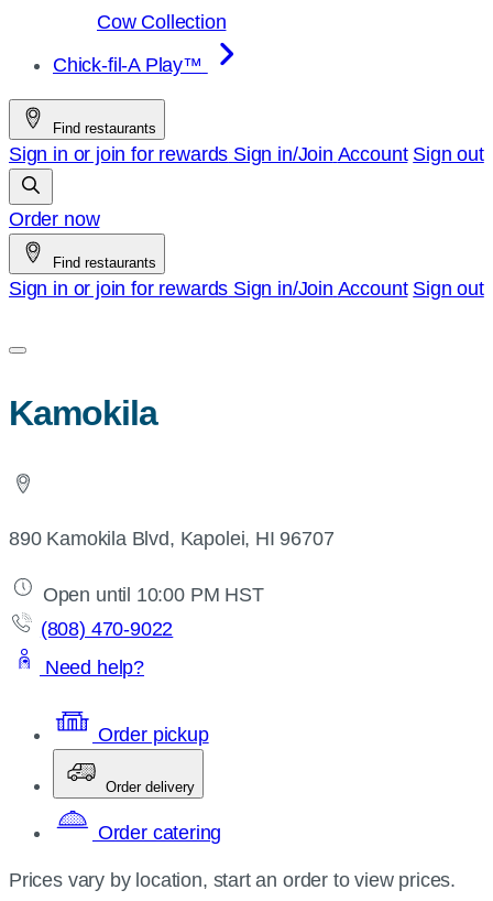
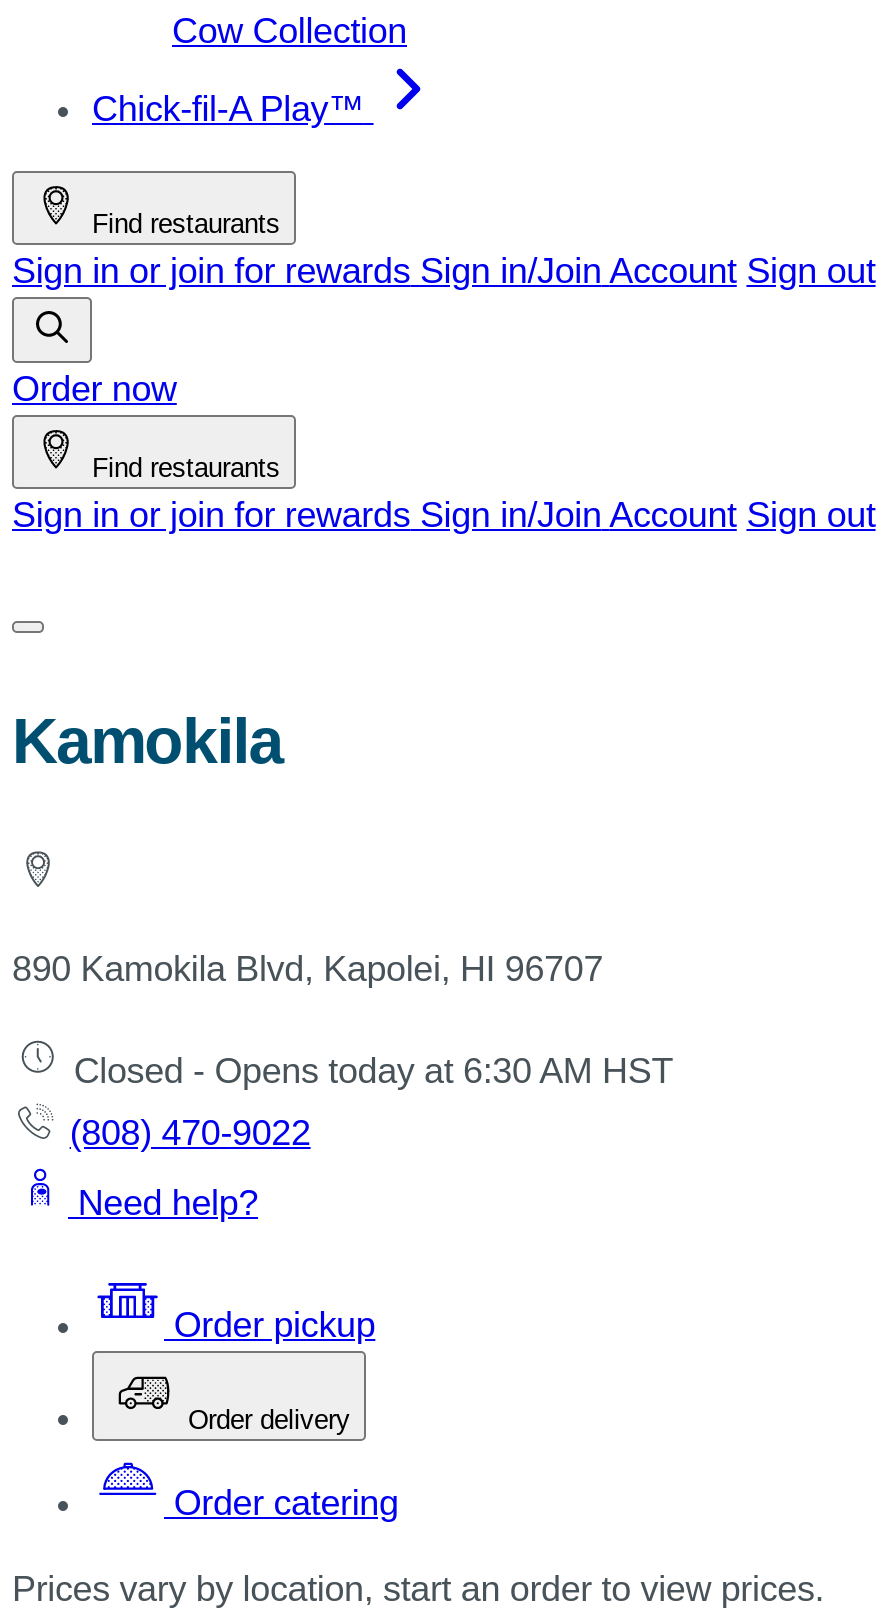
- Open until 10:00 PM HST
+ Closed - Opens today at 6:30 AM HST
